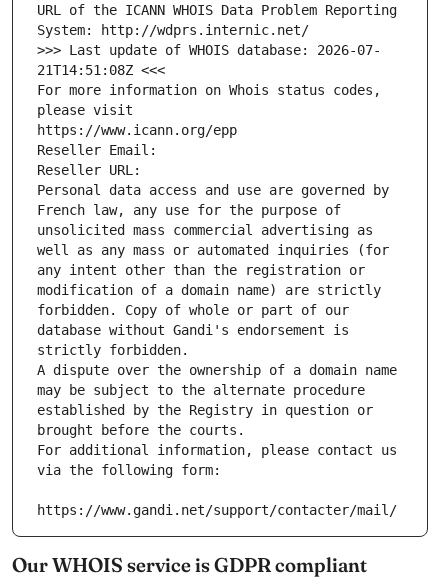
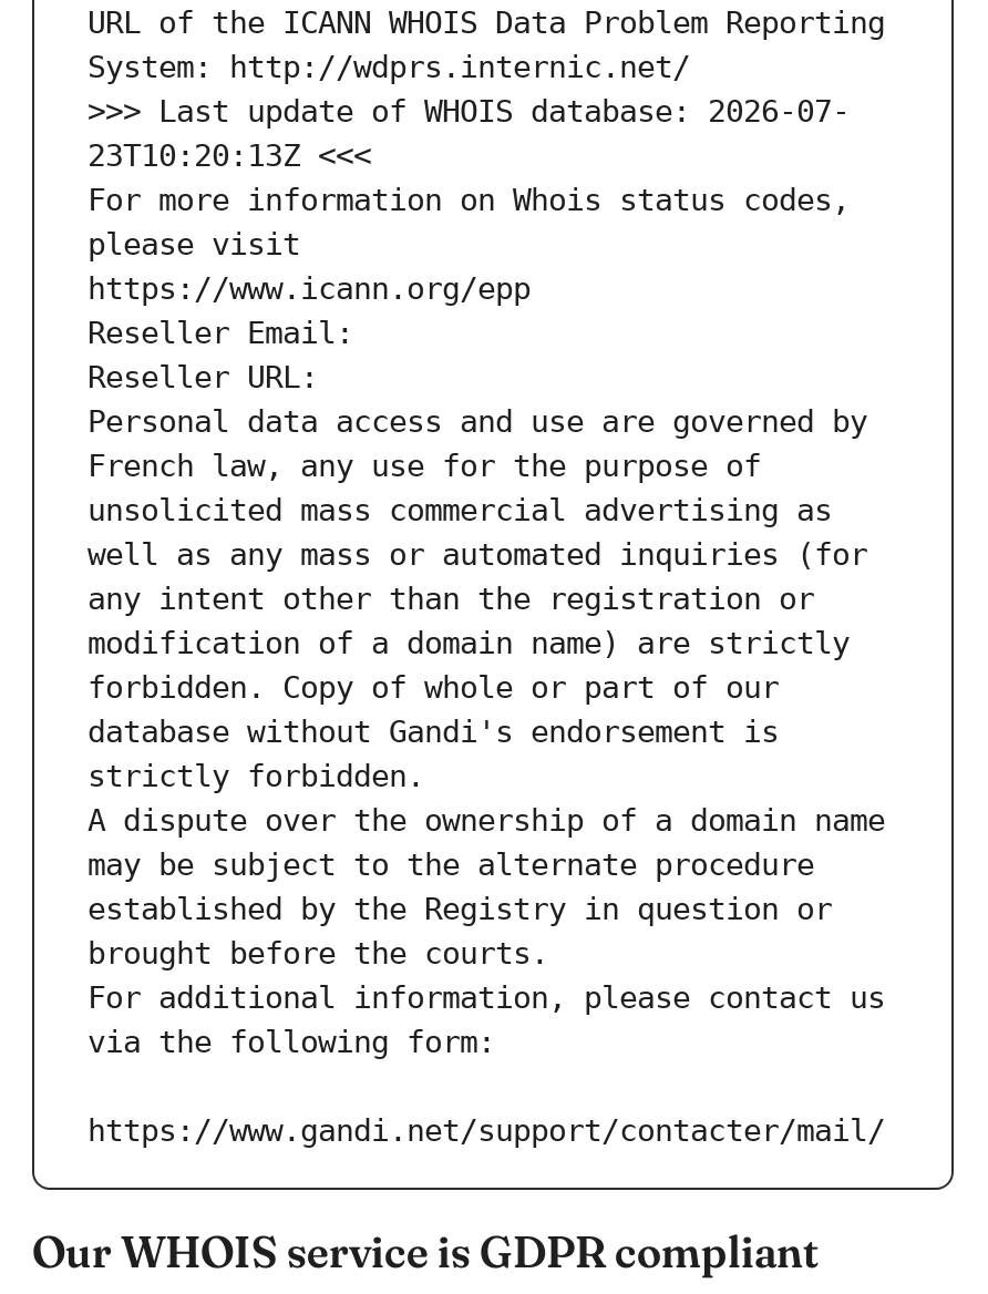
- 21T14:51:08Z <<<
+ 23T10:20:13Z <<<
